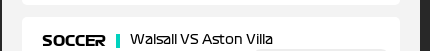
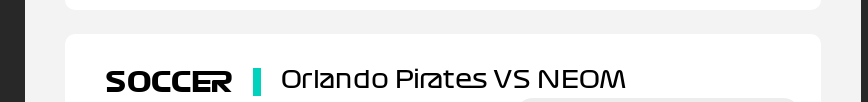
- Walsall VS Aston Villa
+ Orlando Pirates VS NEOM
